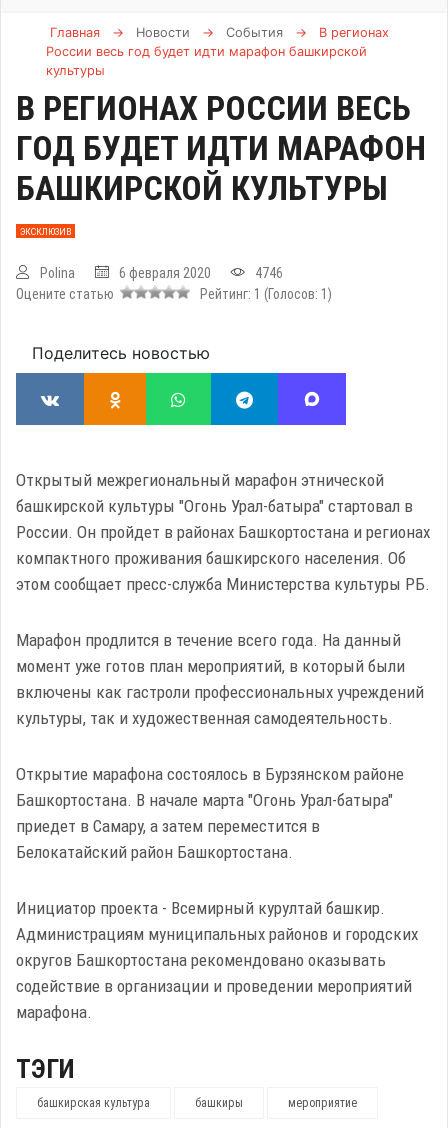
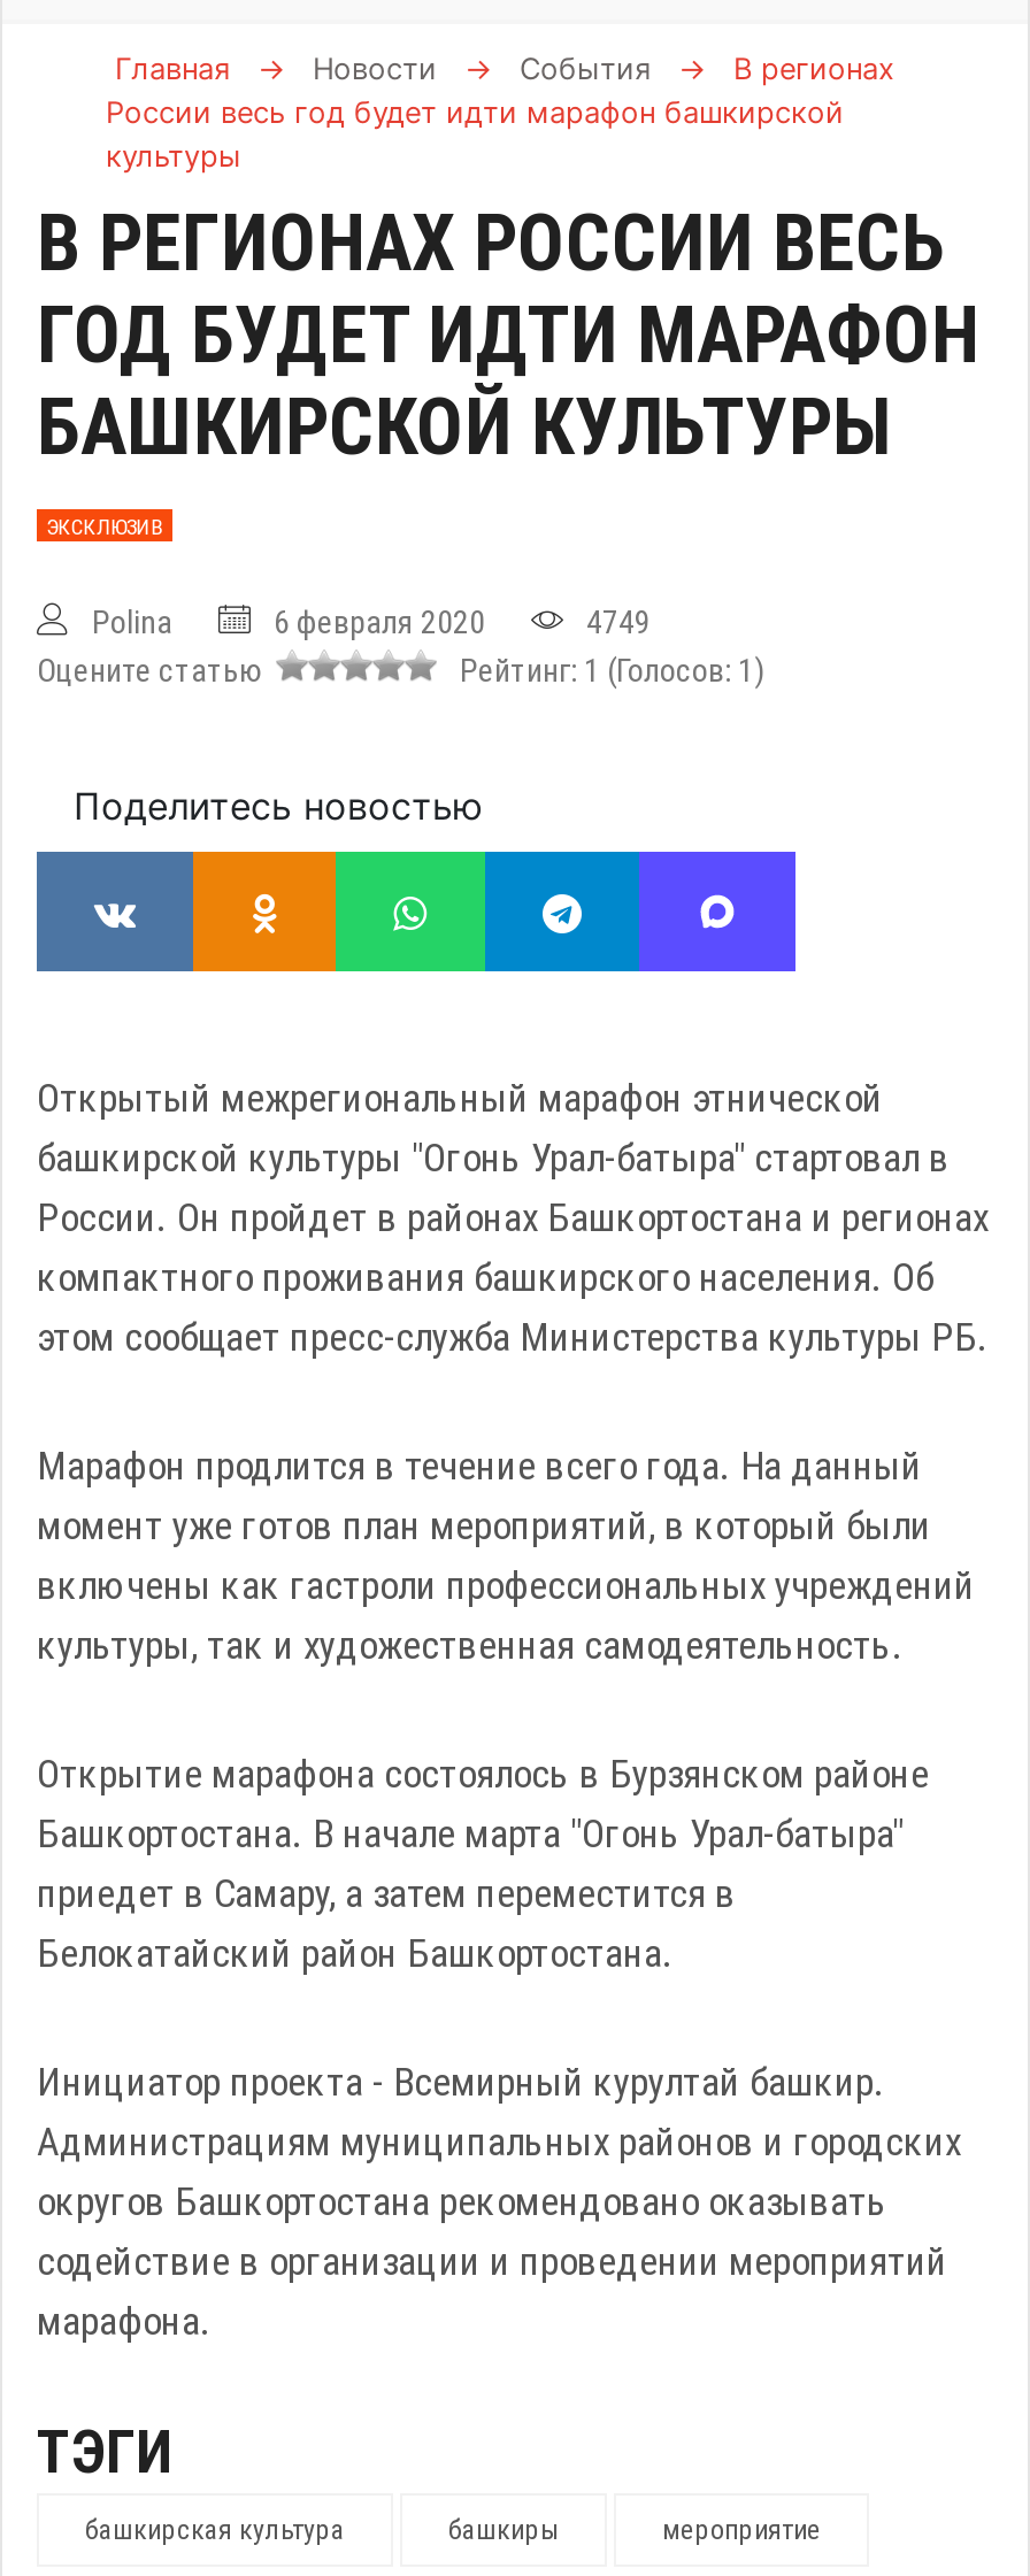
- 4746
+ 4749
